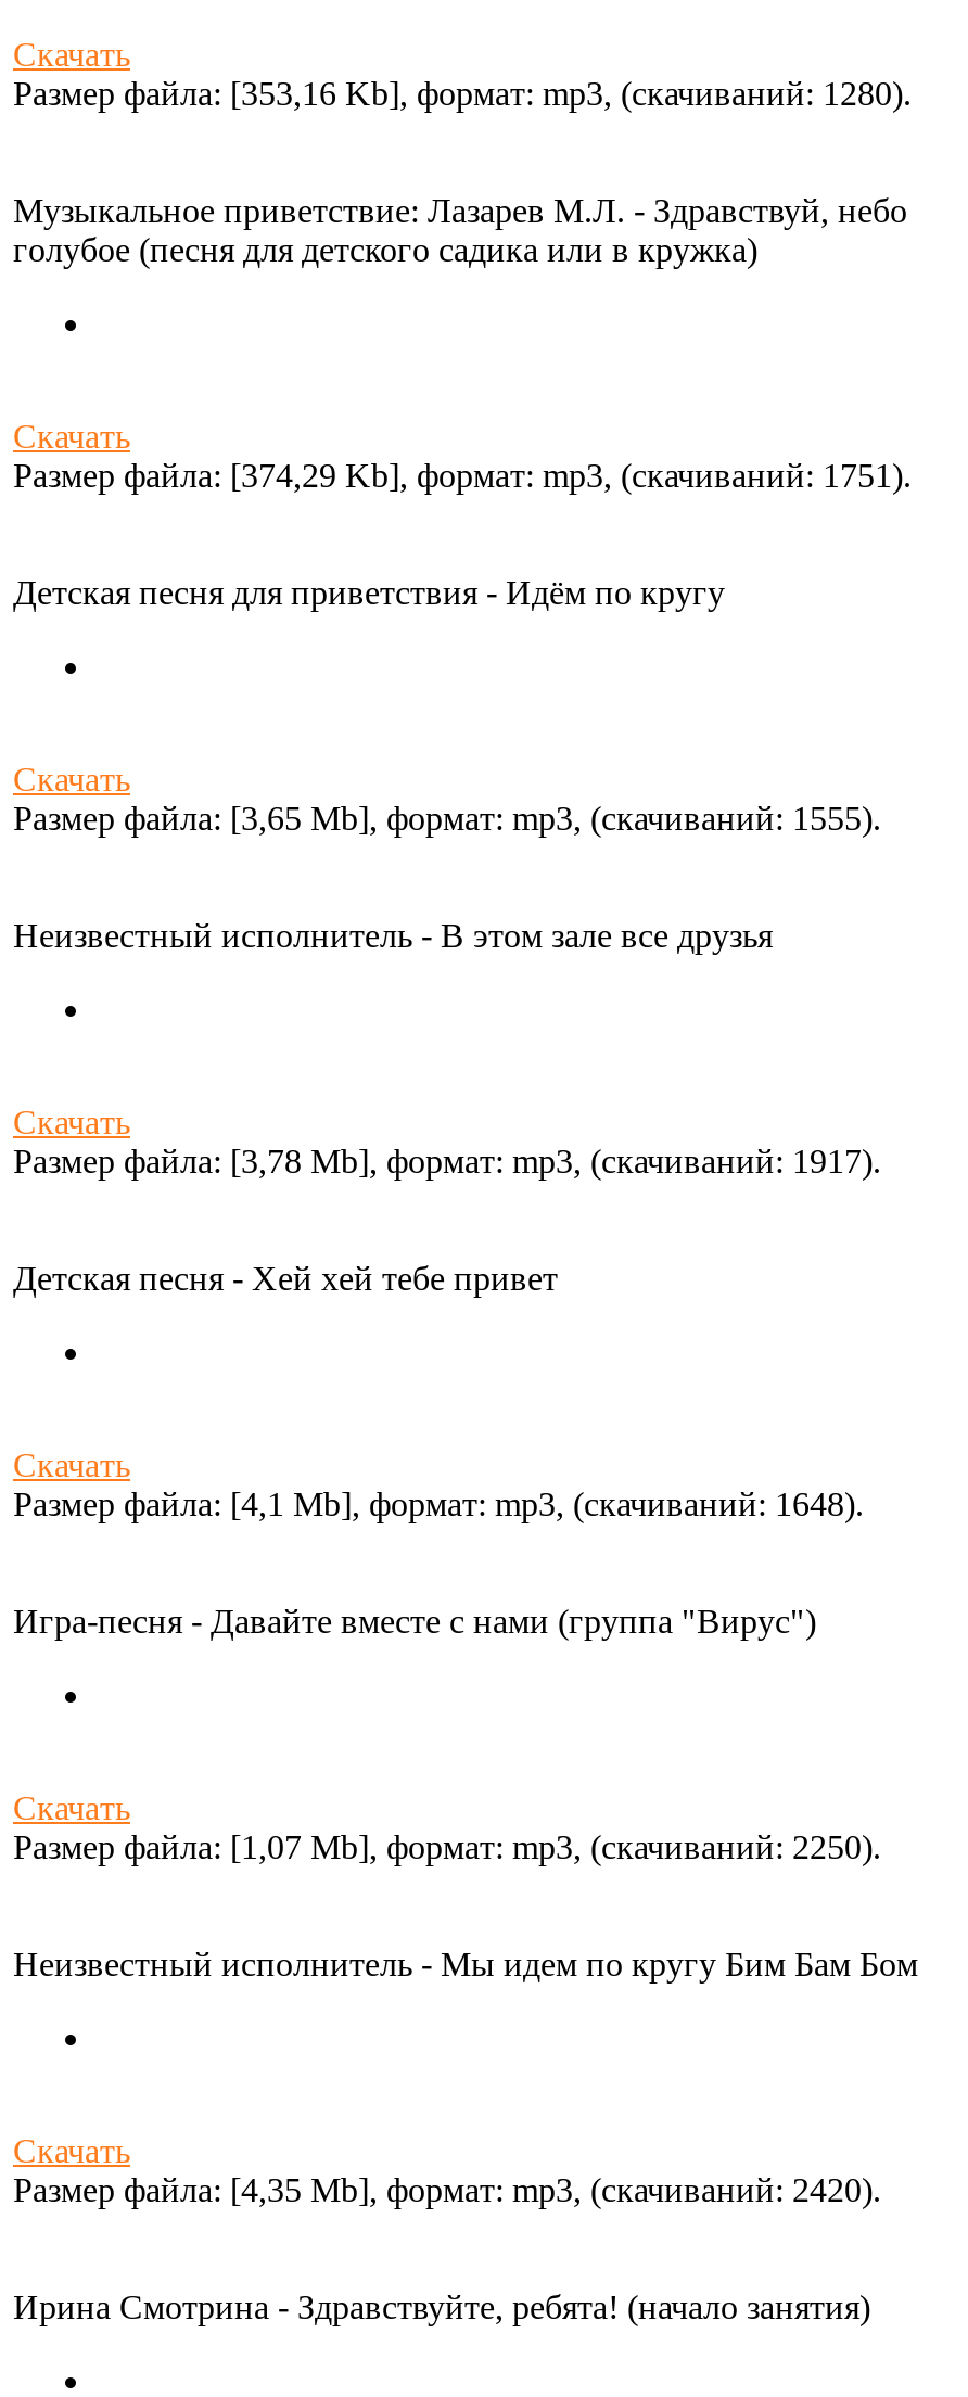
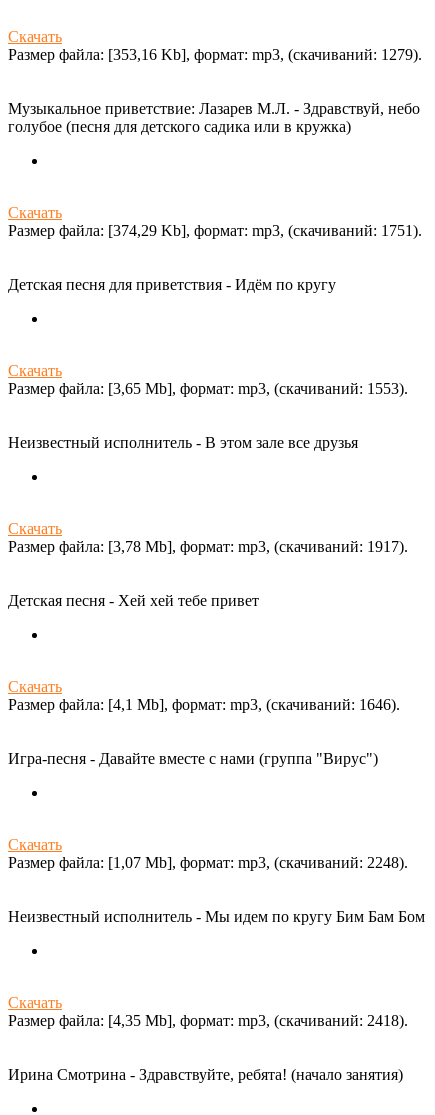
- Размер файла: [353,16 Kb], формат: mp3, (cкачиваний: 1280).
+ Размер файла: [353,16 Kb], формат: mp3, (cкачиваний: 1279).

- Размер файла: [3,65 Mb], формат: mp3, (cкачиваний: 1555).
+ Размер файла: [3,65 Mb], формат: mp3, (cкачиваний: 1553).

- Размер файла: [4,1 Mb], формат: mp3, (cкачиваний: 1648).
+ Размер файла: [4,1 Mb], формат: mp3, (cкачиваний: 1646).

- Размер файла: [1,07 Mb], формат: mp3, (cкачиваний: 2250).
+ Размер файла: [1,07 Mb], формат: mp3, (cкачиваний: 2248).

- Размер файла: [4,35 Mb], формат: mp3, (cкачиваний: 2420).
+ Размер файла: [4,35 Mb], формат: mp3, (cкачиваний: 2418).
